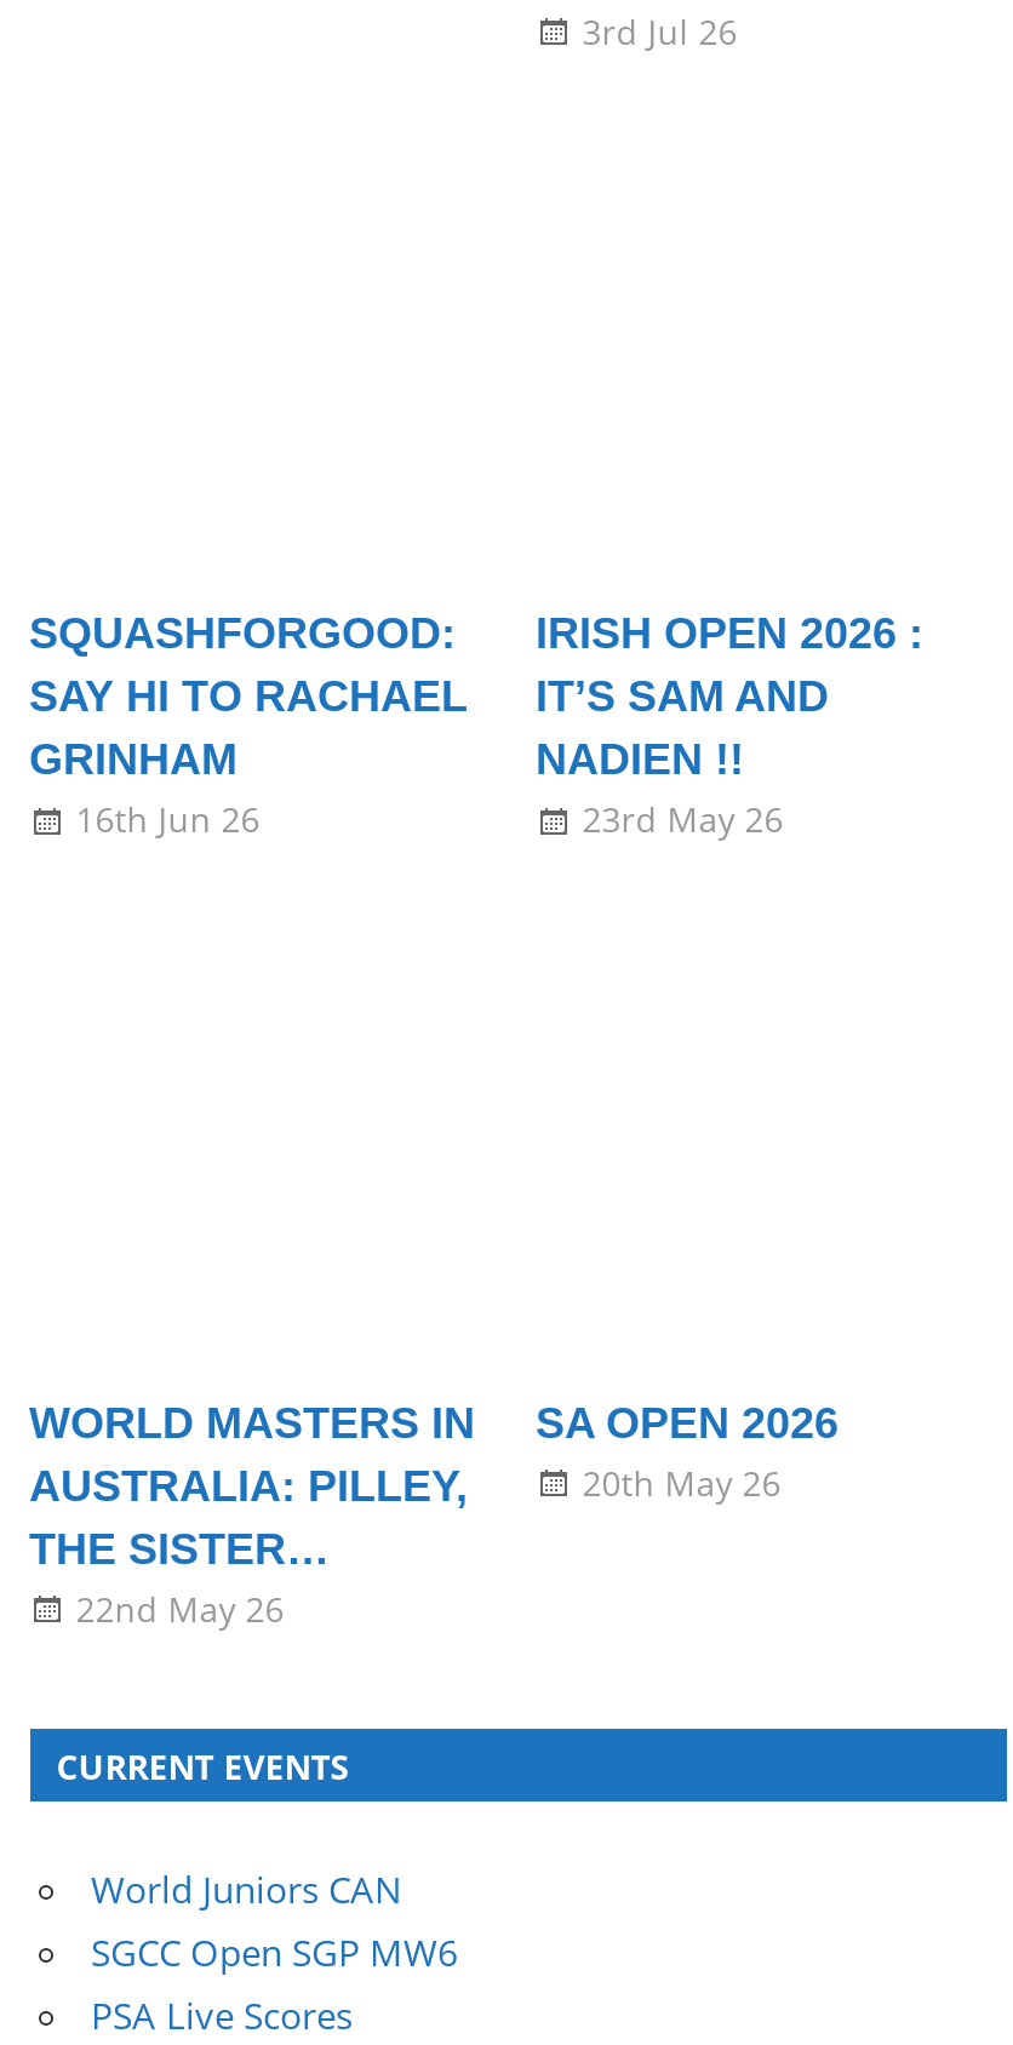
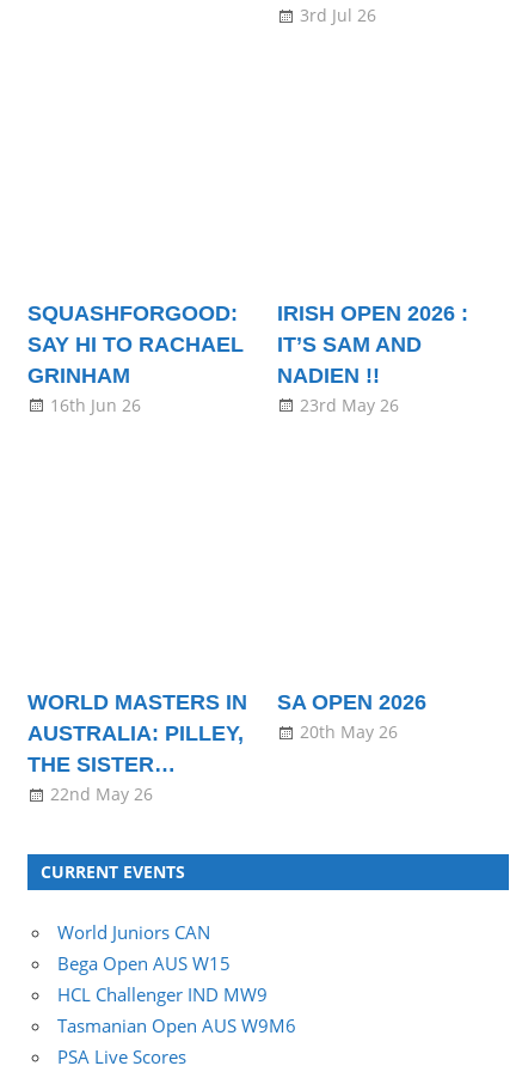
- SGCC Open SGP MW6
+ Bega Open AUS W15
+ HCL Challenger IND MW9
+ Tasmanian Open AUS W9M6
